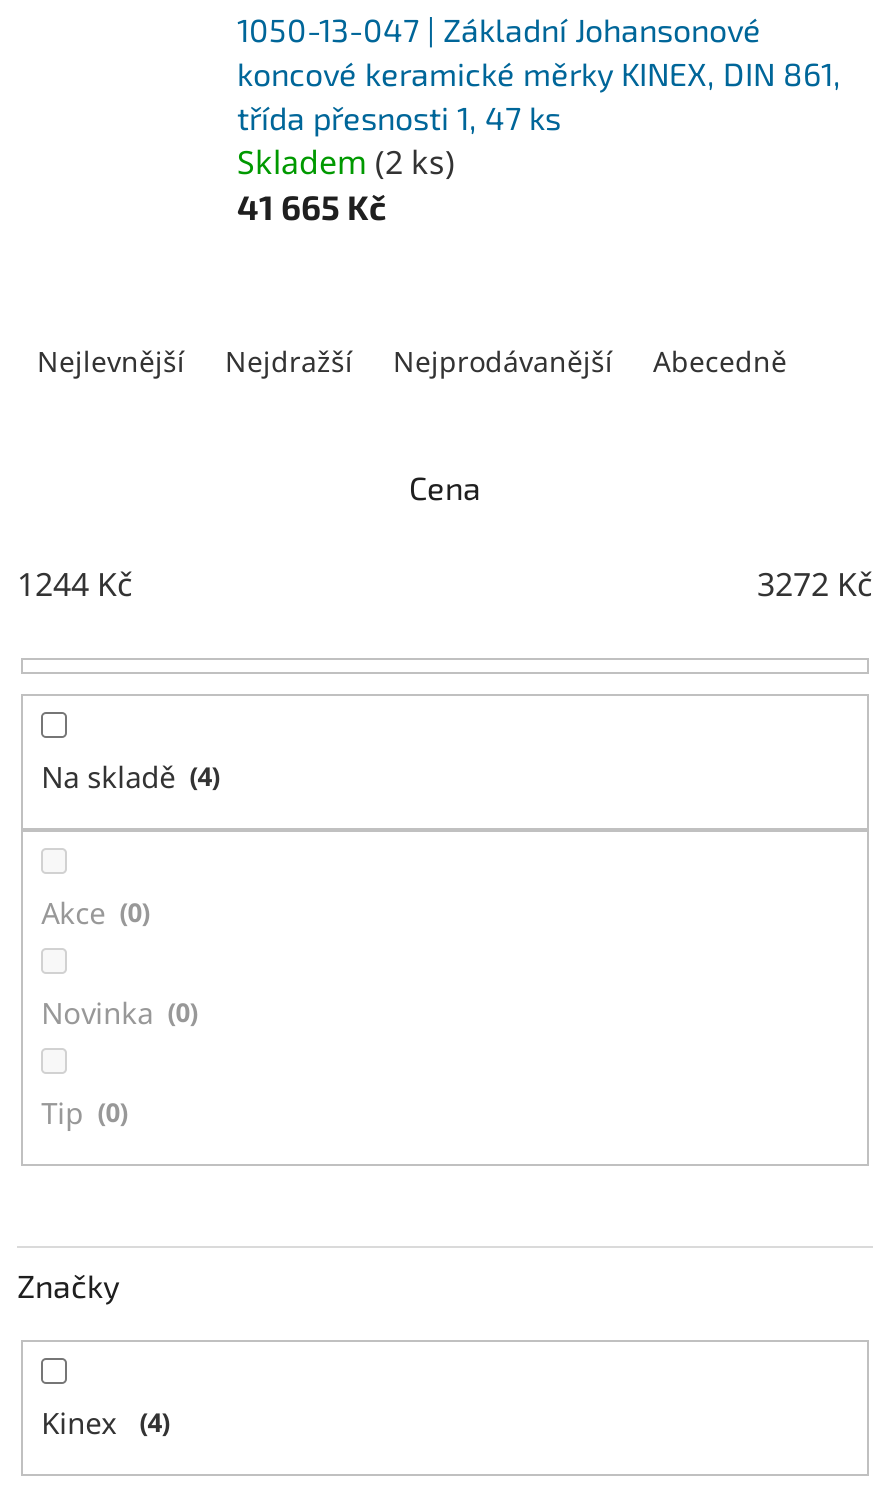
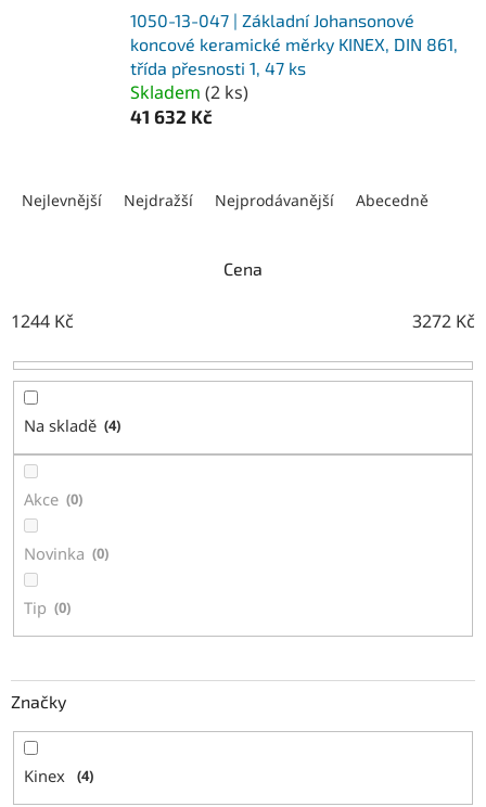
- 41 665 Kč
+ 41 632 Kč
